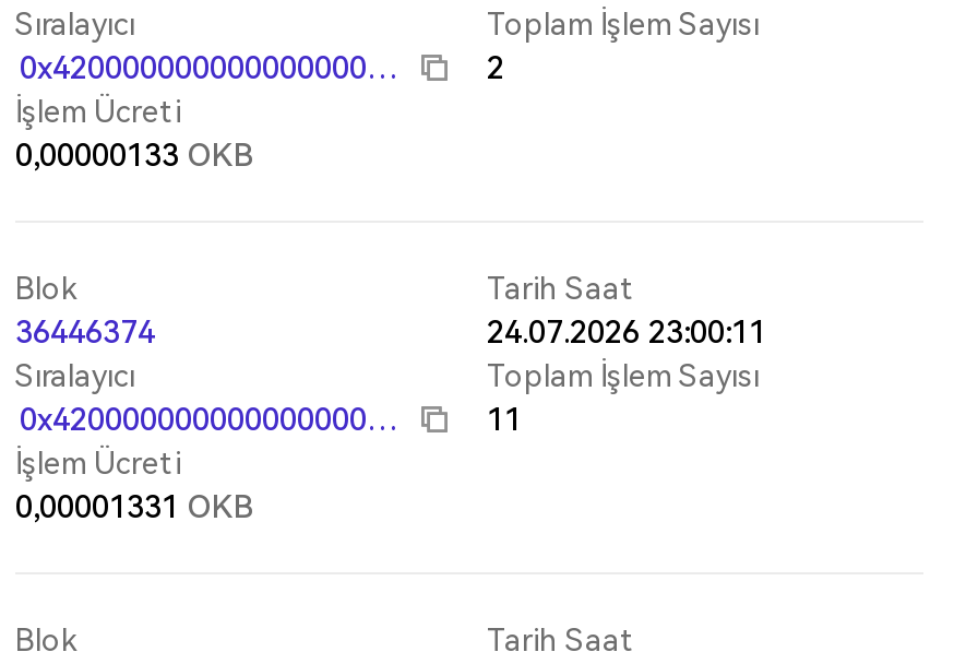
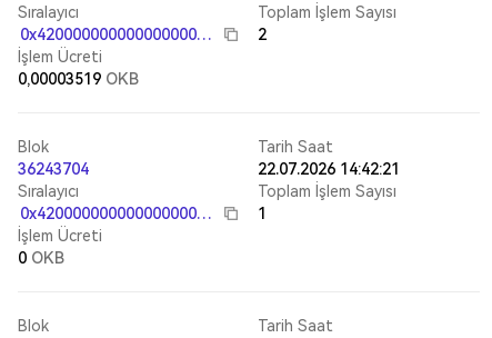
- 0,00000133 OKB
+ 0,00003519 OKB

- 36446374
+ 36243704

- 24.07.2026 23:00:11
+ 22.07.2026 14:42:21

- 11
+ 1

- 0,00001331 OKB
+ 0 OKB
